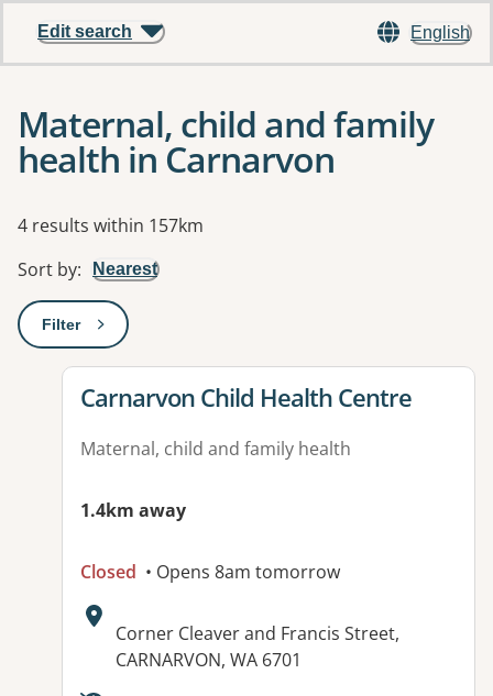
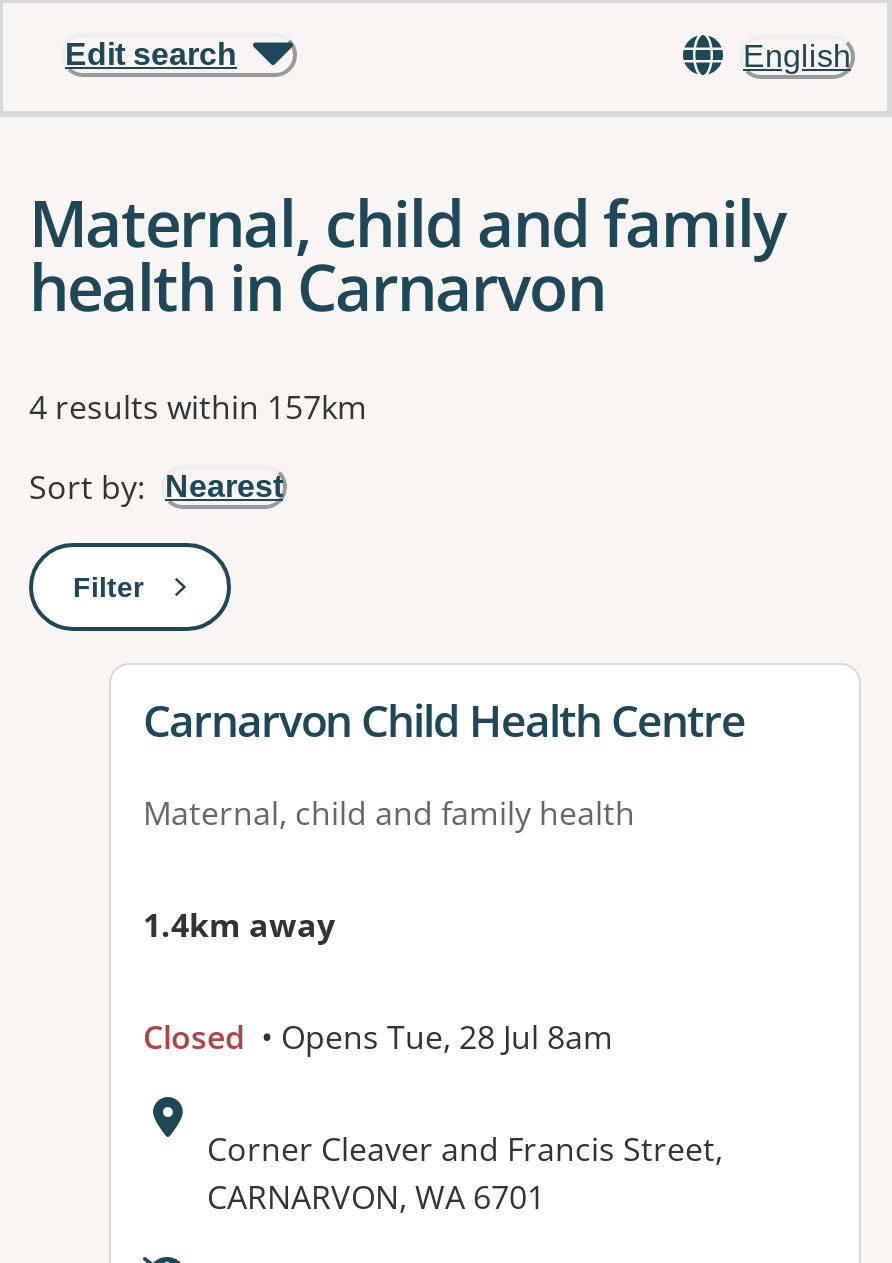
- Closed • Opens 8am tomorrow
+ Closed • Opens Tue, 28 Jul 8am
